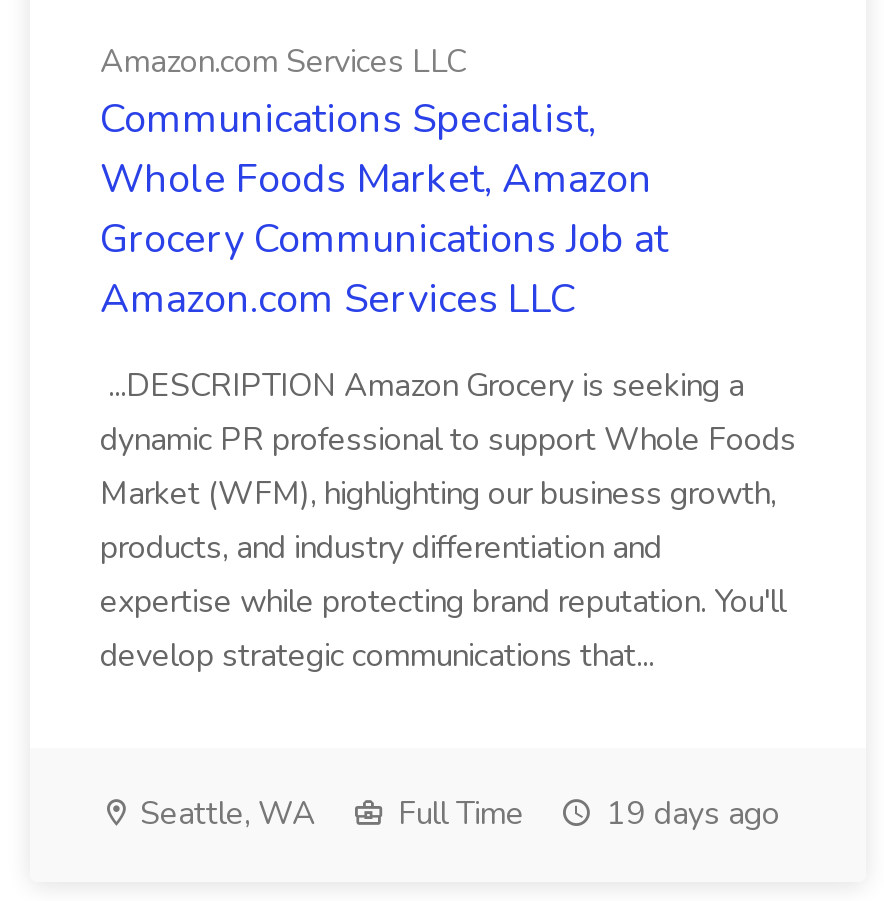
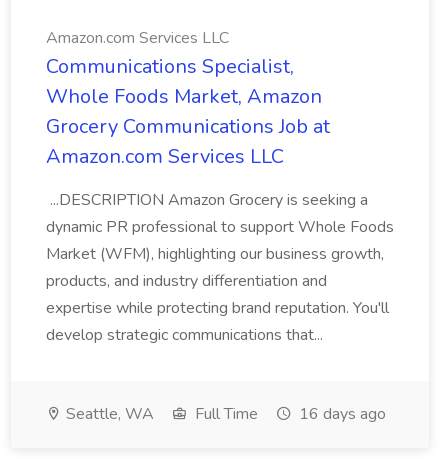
- Seattle, WA Full Time 19 days ago
+ Seattle, WA Full Time 16 days ago
